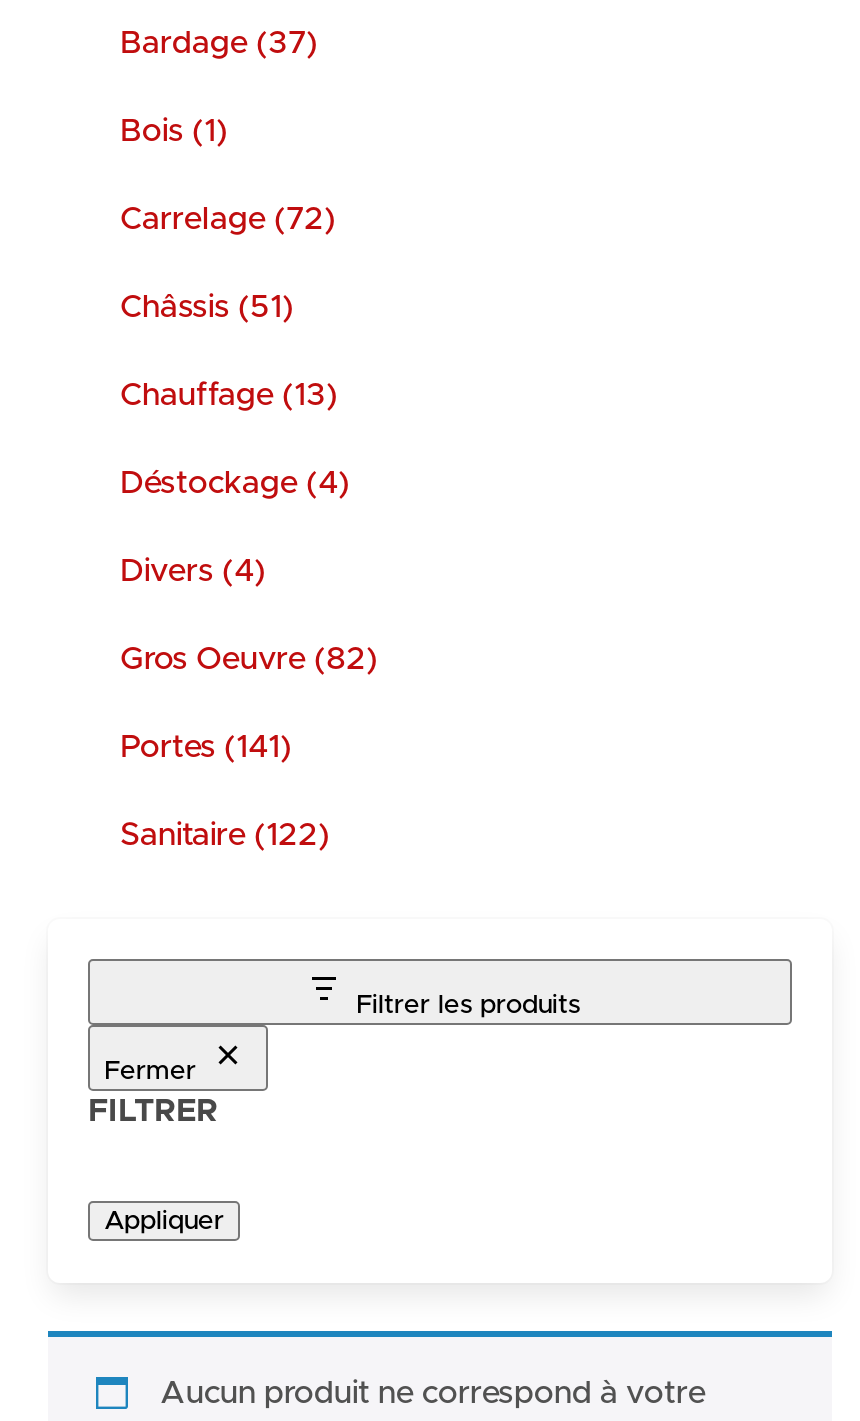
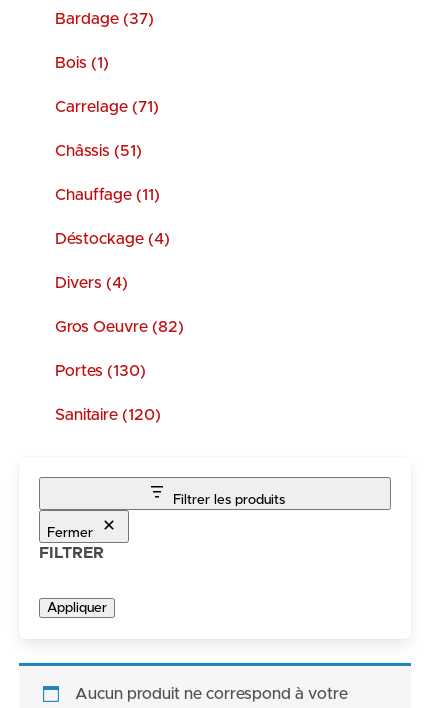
- Carrelage (72)
+ Carrelage (71)

- Chauffage (13)
+ Chauffage (11)

- Portes (141)
+ Portes (130)

- Sanitaire (122)
+ Sanitaire (120)
